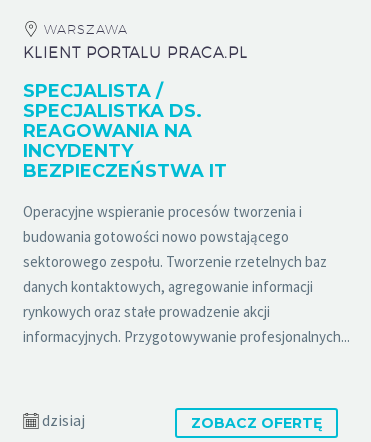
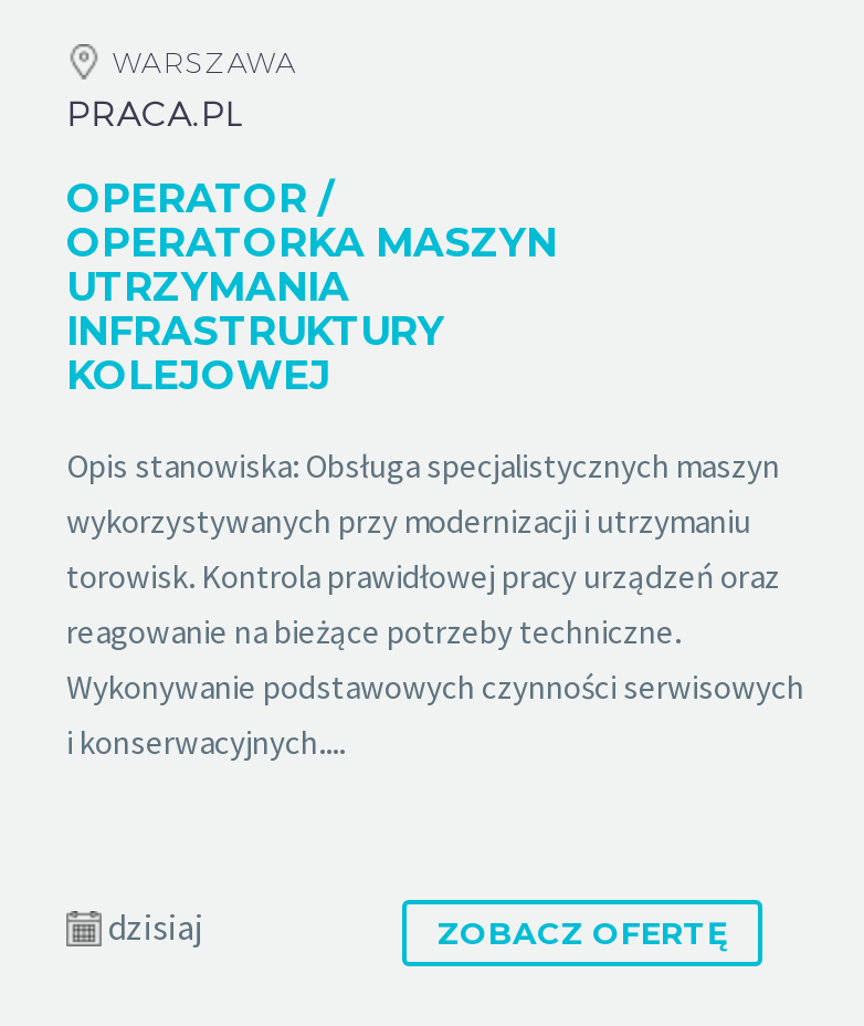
- KLIENT PORTALU PRACA.PL
+ PRACA.PL

- SPECJALISTA /
- SPECJALISTKA DS.
- REAGOWANIA NA
- INCYDENTY
- BEZPIECZEŃSTWA IT
+ OPERATOR /
+ OPERATORKA MASZYN
+ UTRZYMANIA
+ INFRASTRUKTURY
+ KOLEJOWEJ

- Operacyjne wspieranie procesów tworzenia i
- budowania gotowości nowo powstającego
- sektorowego zespołu. Tworzenie rzetelnych baz
- danych kontaktowych, agregowanie informacji
- rynkowych oraz stałe prowadzenie akcji
- informacyjnych. Przygotowywanie profesjonalnych...
+ Opis stanowiska: Obsługa specjalistycznych maszyn
+ wykorzystywanych przy modernizacji i utrzymaniu
+ torowisk. Kontrola prawidłowej pracy urządzeń oraz
+ reagowanie na bieżące potrzeby techniczne.
+ Wykonywanie podstawowych czynności serwisowych
+ i konserwacyjnych....
